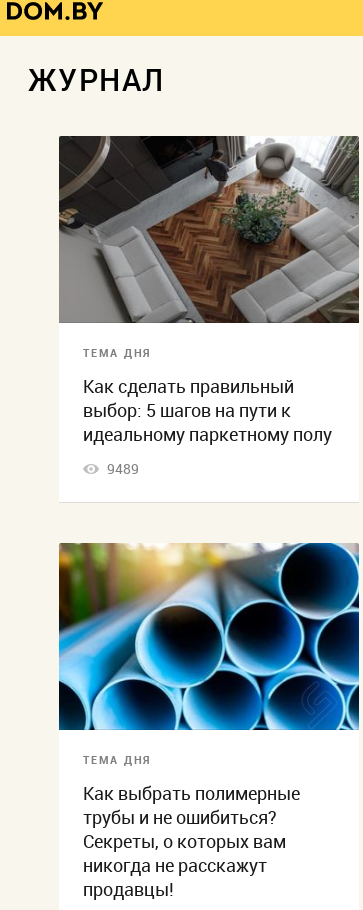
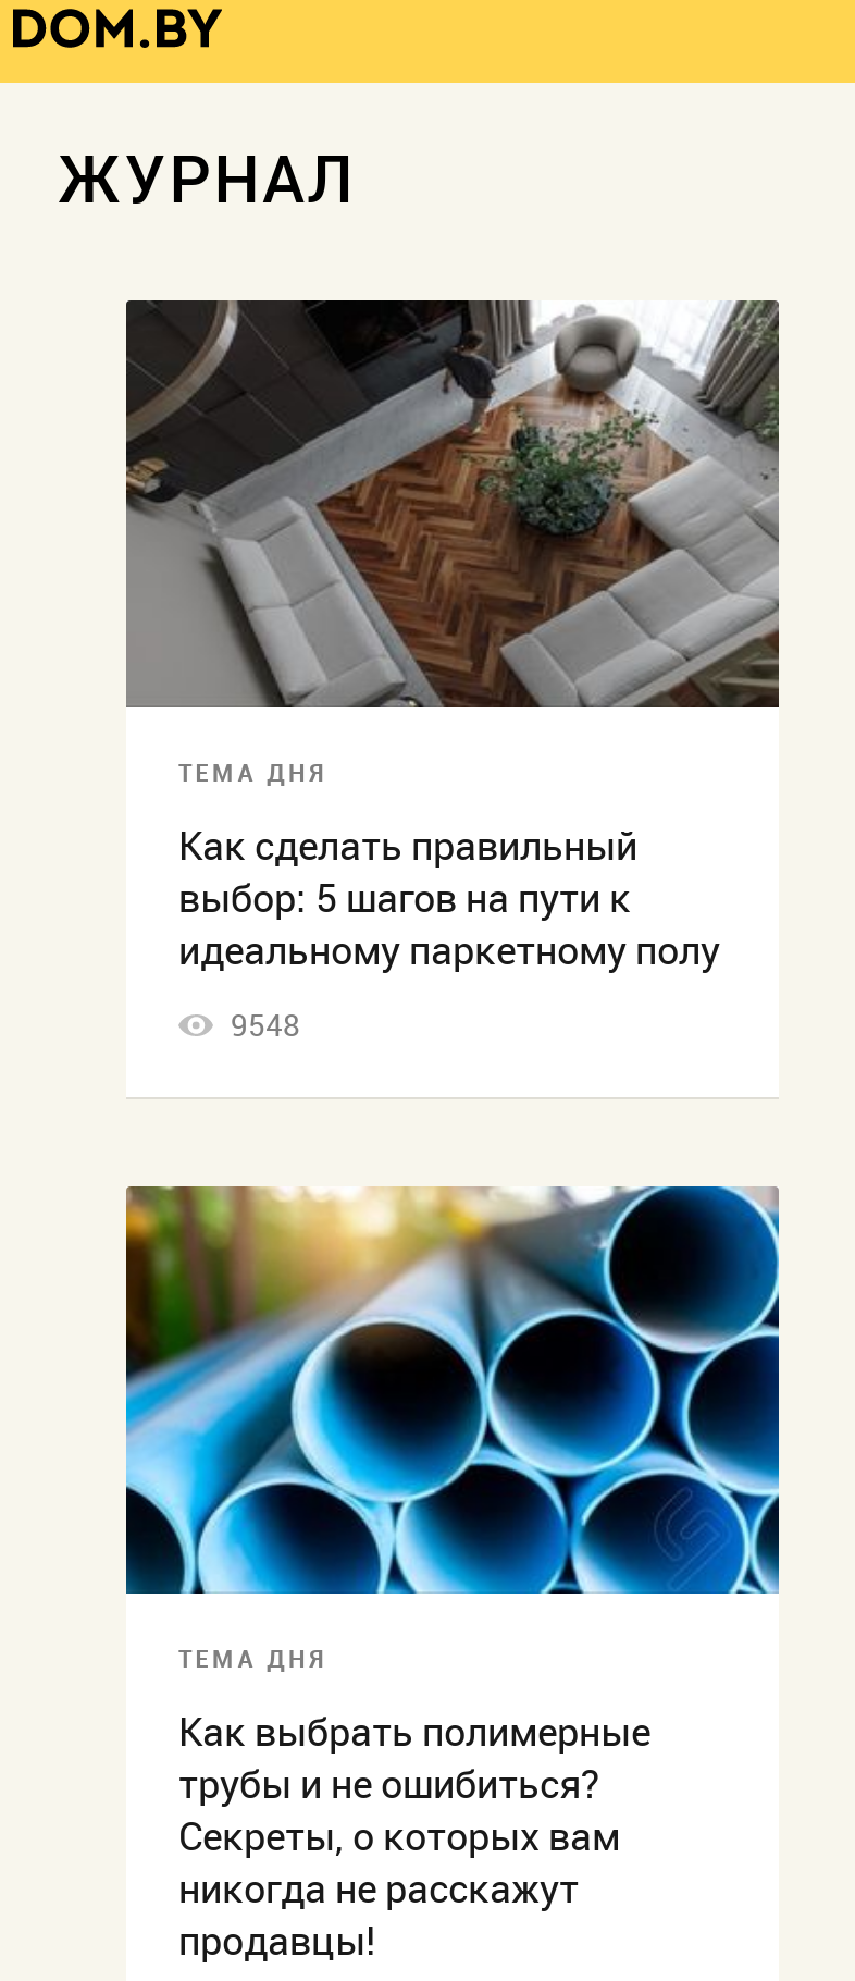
- 9489
+ 9548
